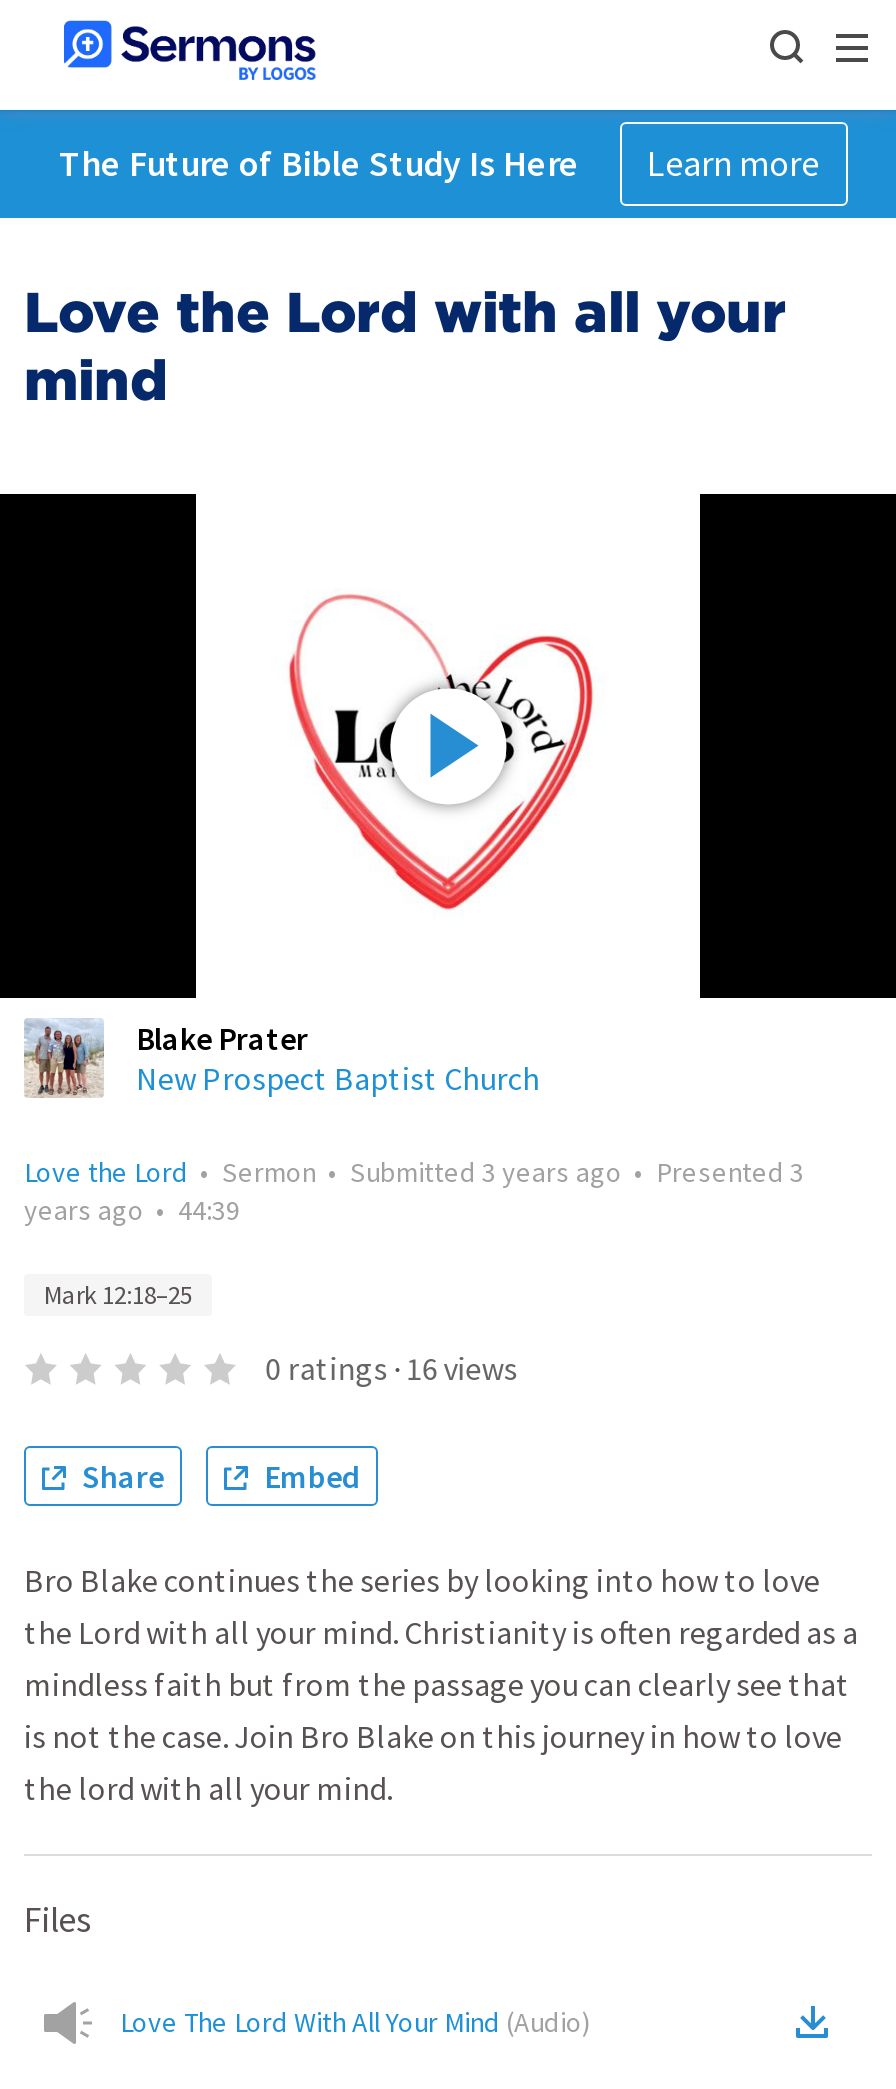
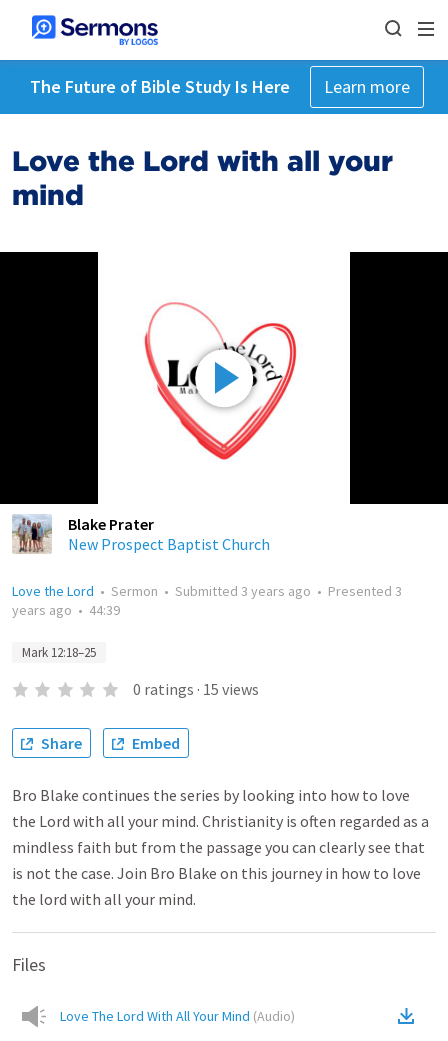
- 0 ratings · 16 views
+ 0 ratings · 15 views
